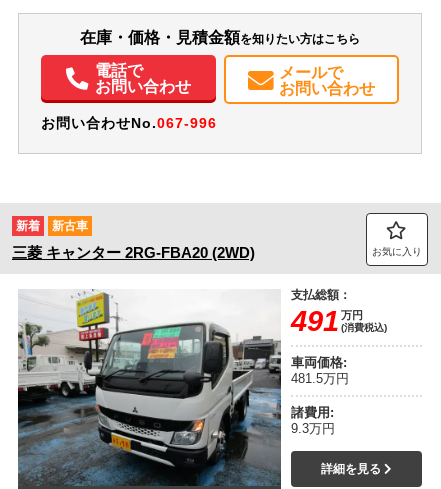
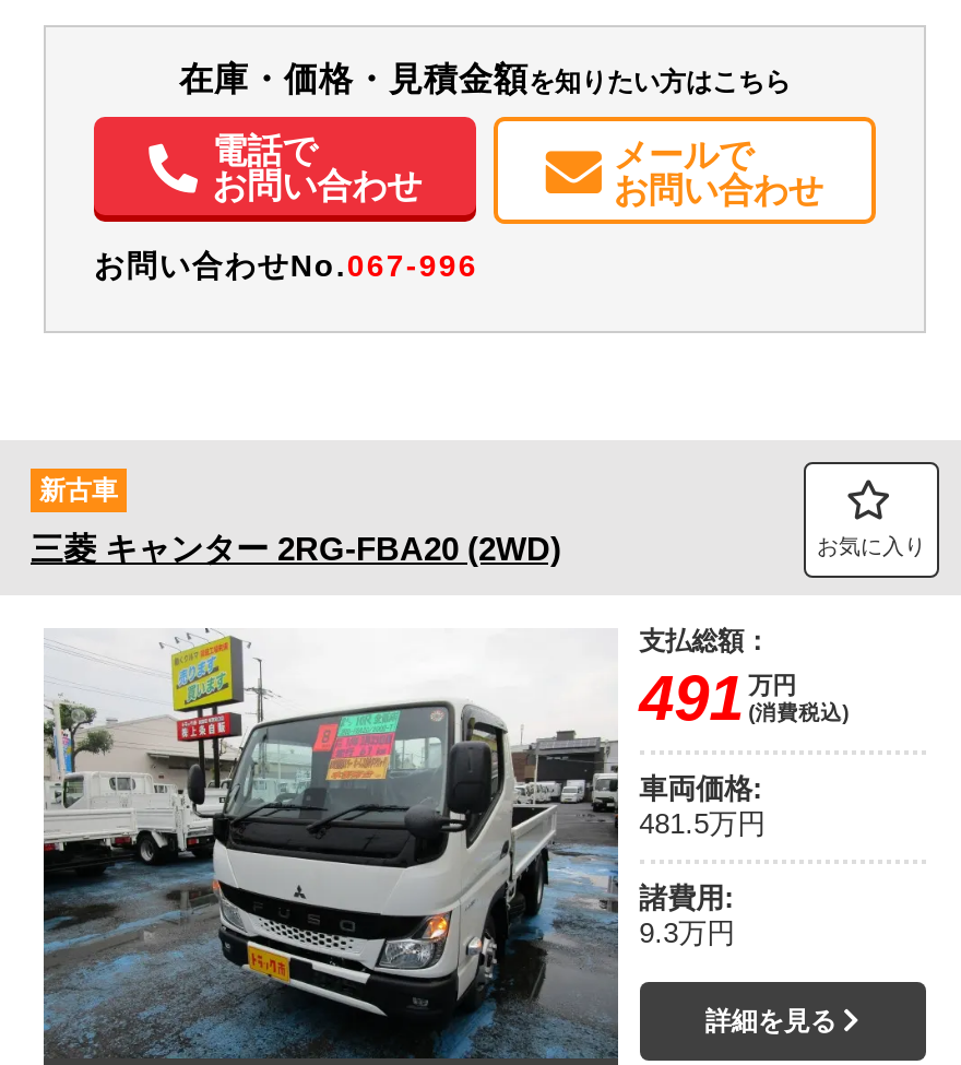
- 新着
